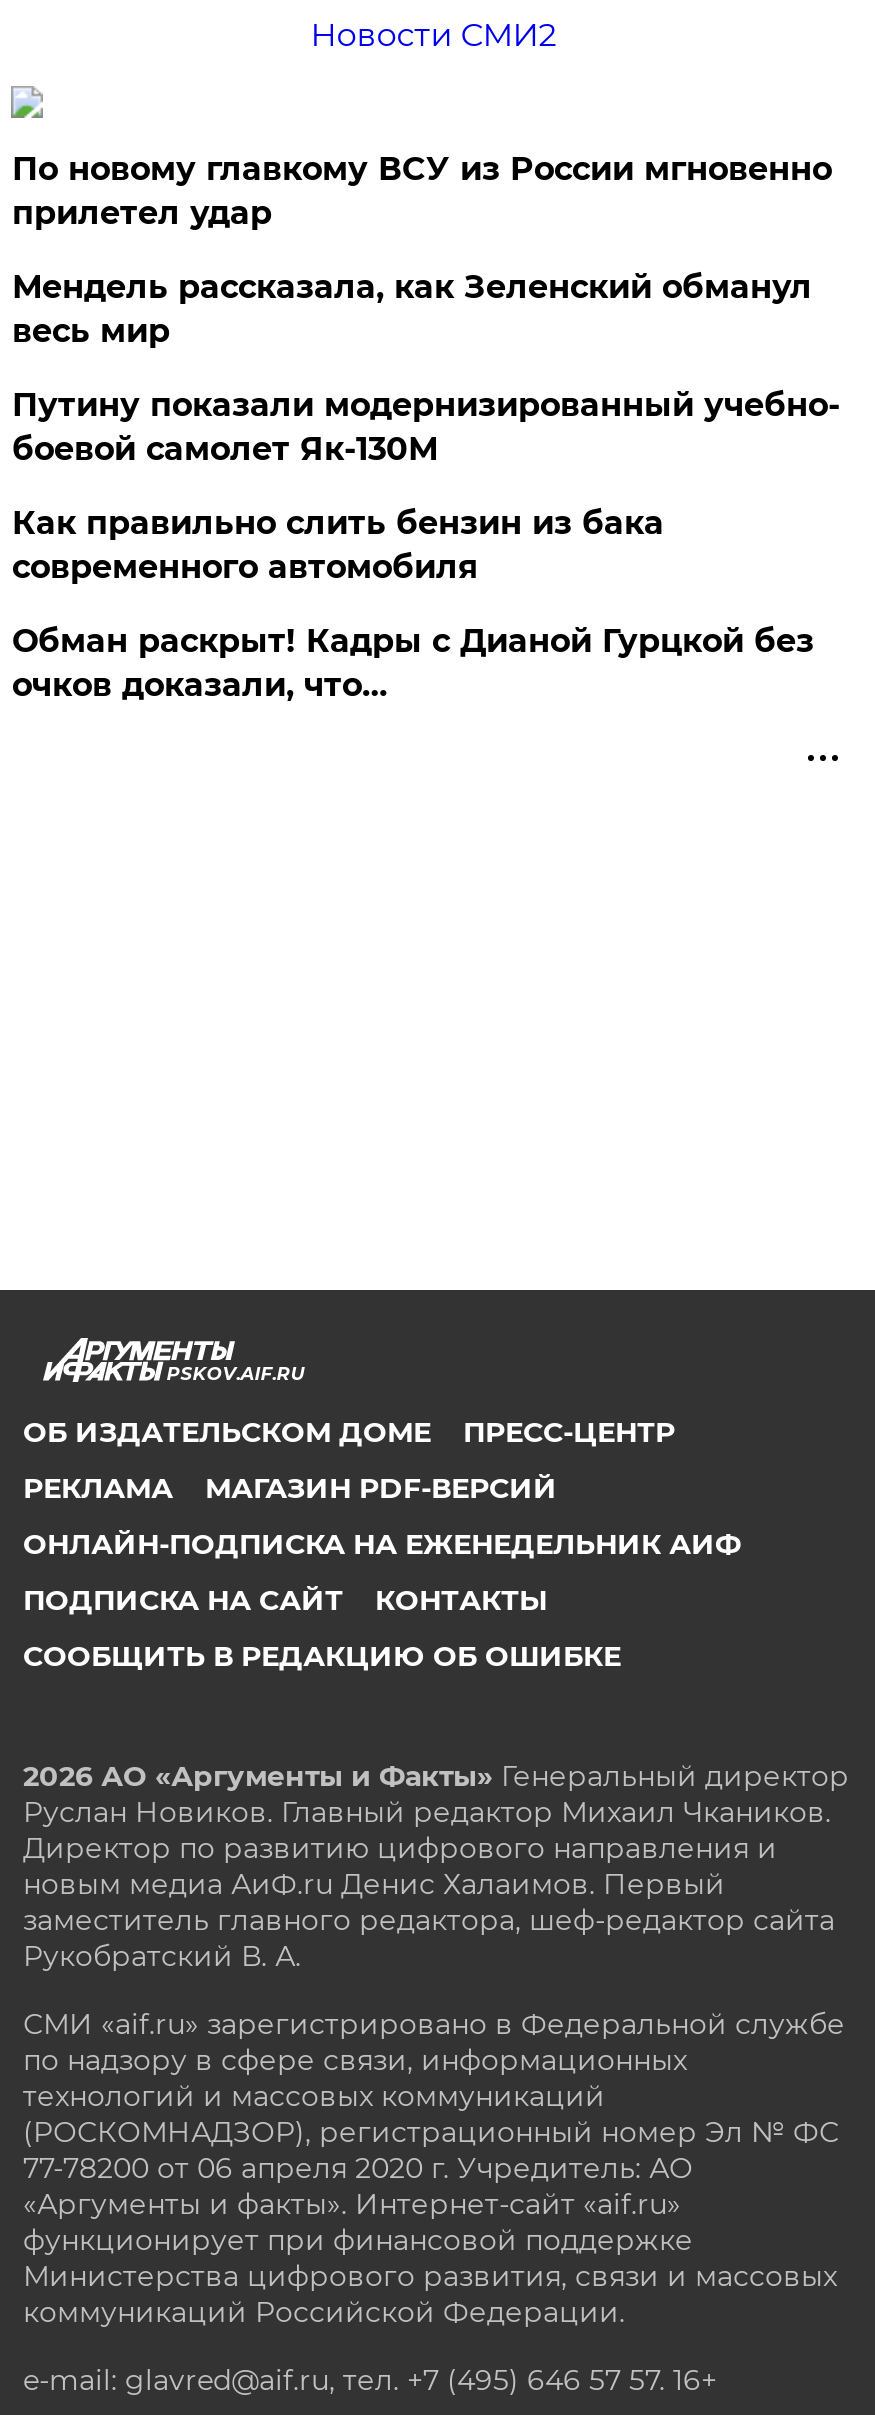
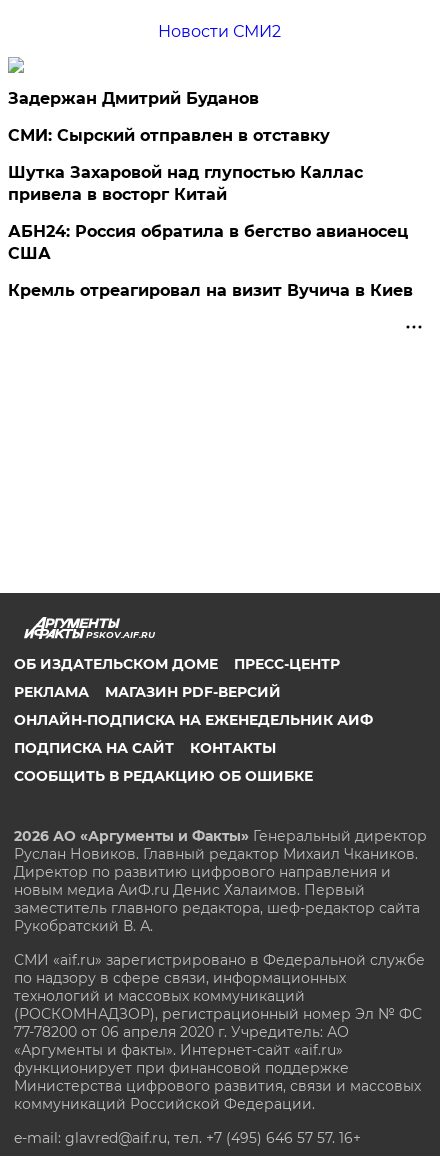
- По новому главкому ВСУ из России мгновенно
- прилетел удар
+ Задержан Дмитрий Буданов

- Мендель рассказала, как Зеленский обманул
- весь мир
+ СМИ: Сырский отправлен в отставку

- Путину показали модернизированный учебно-
- боевой самолет Як-130М
+ Шутка Захаровой над глупостью Каллас
+ привела в восторг Китай

- Как правильно слить бензин из бака
- современного автомобиля
+ АБН24: Россия обратила в бегство авианосец
+ США

- Обман раскрыт! Кадры с Дианой Гурцкой без
- очков доказали, что…
+ Кремль отреагировал на визит Вучича в Киев
